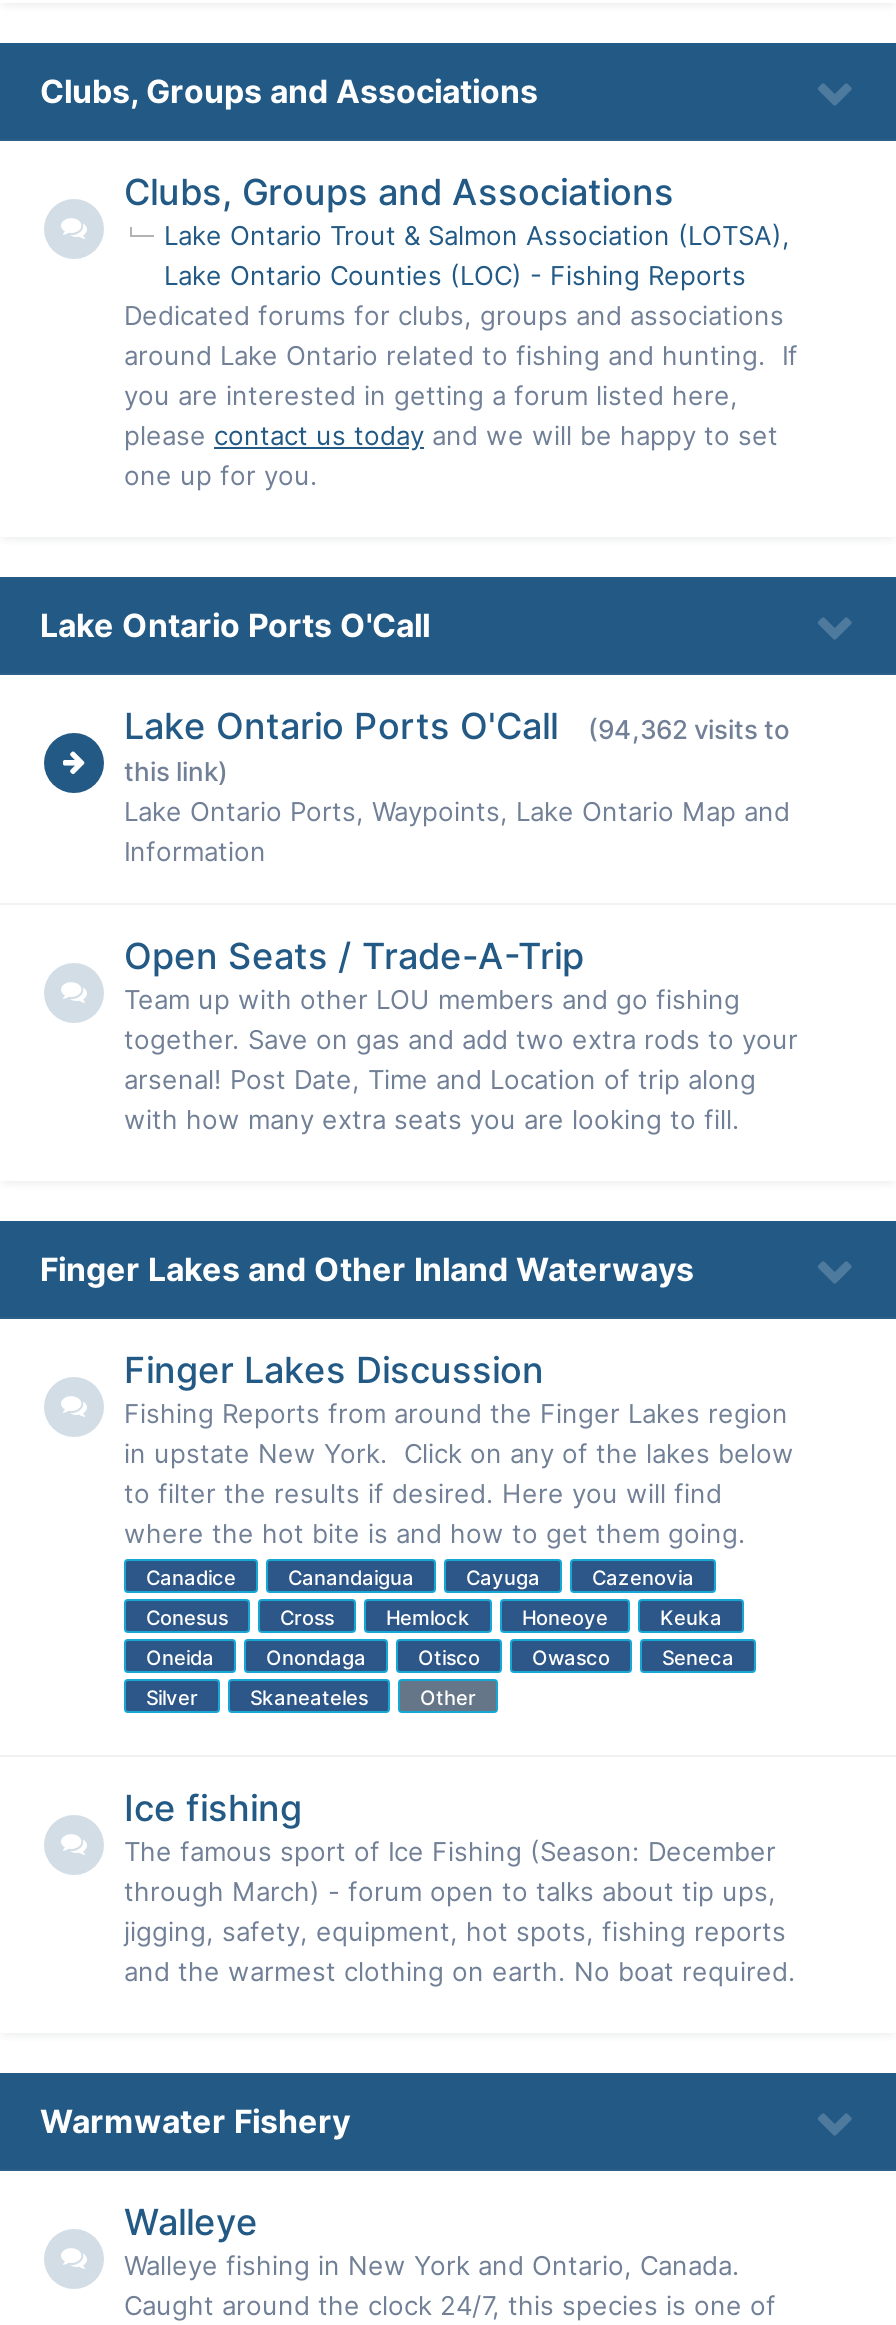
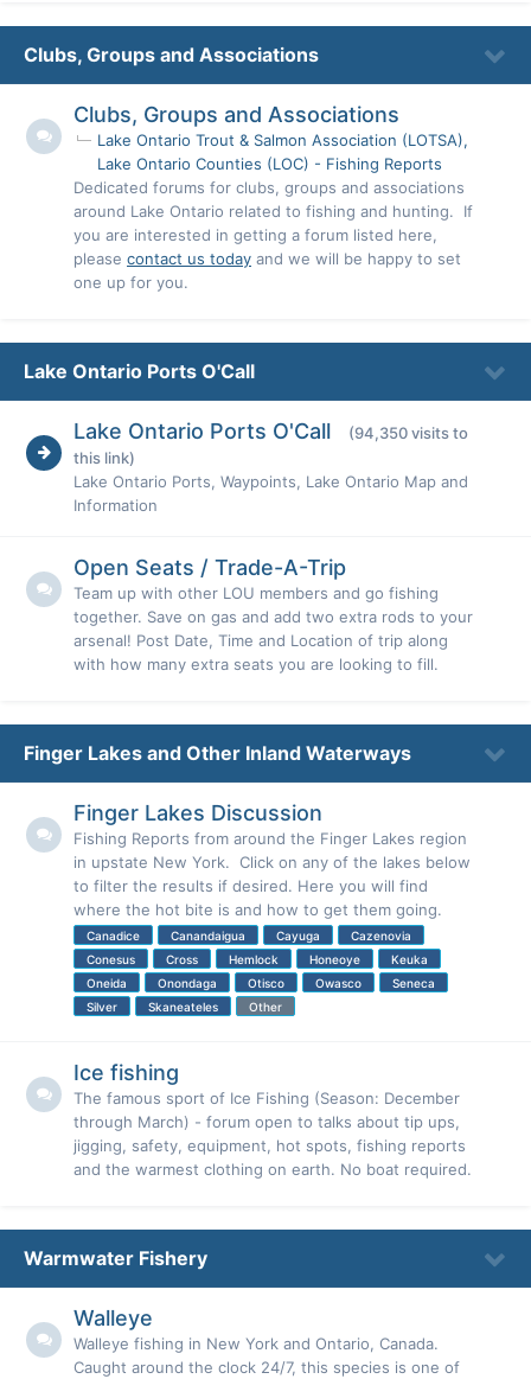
- Lake Ontario Ports O'Call (94,362 visits to
+ Lake Ontario Ports O'Call (94,350 visits to
